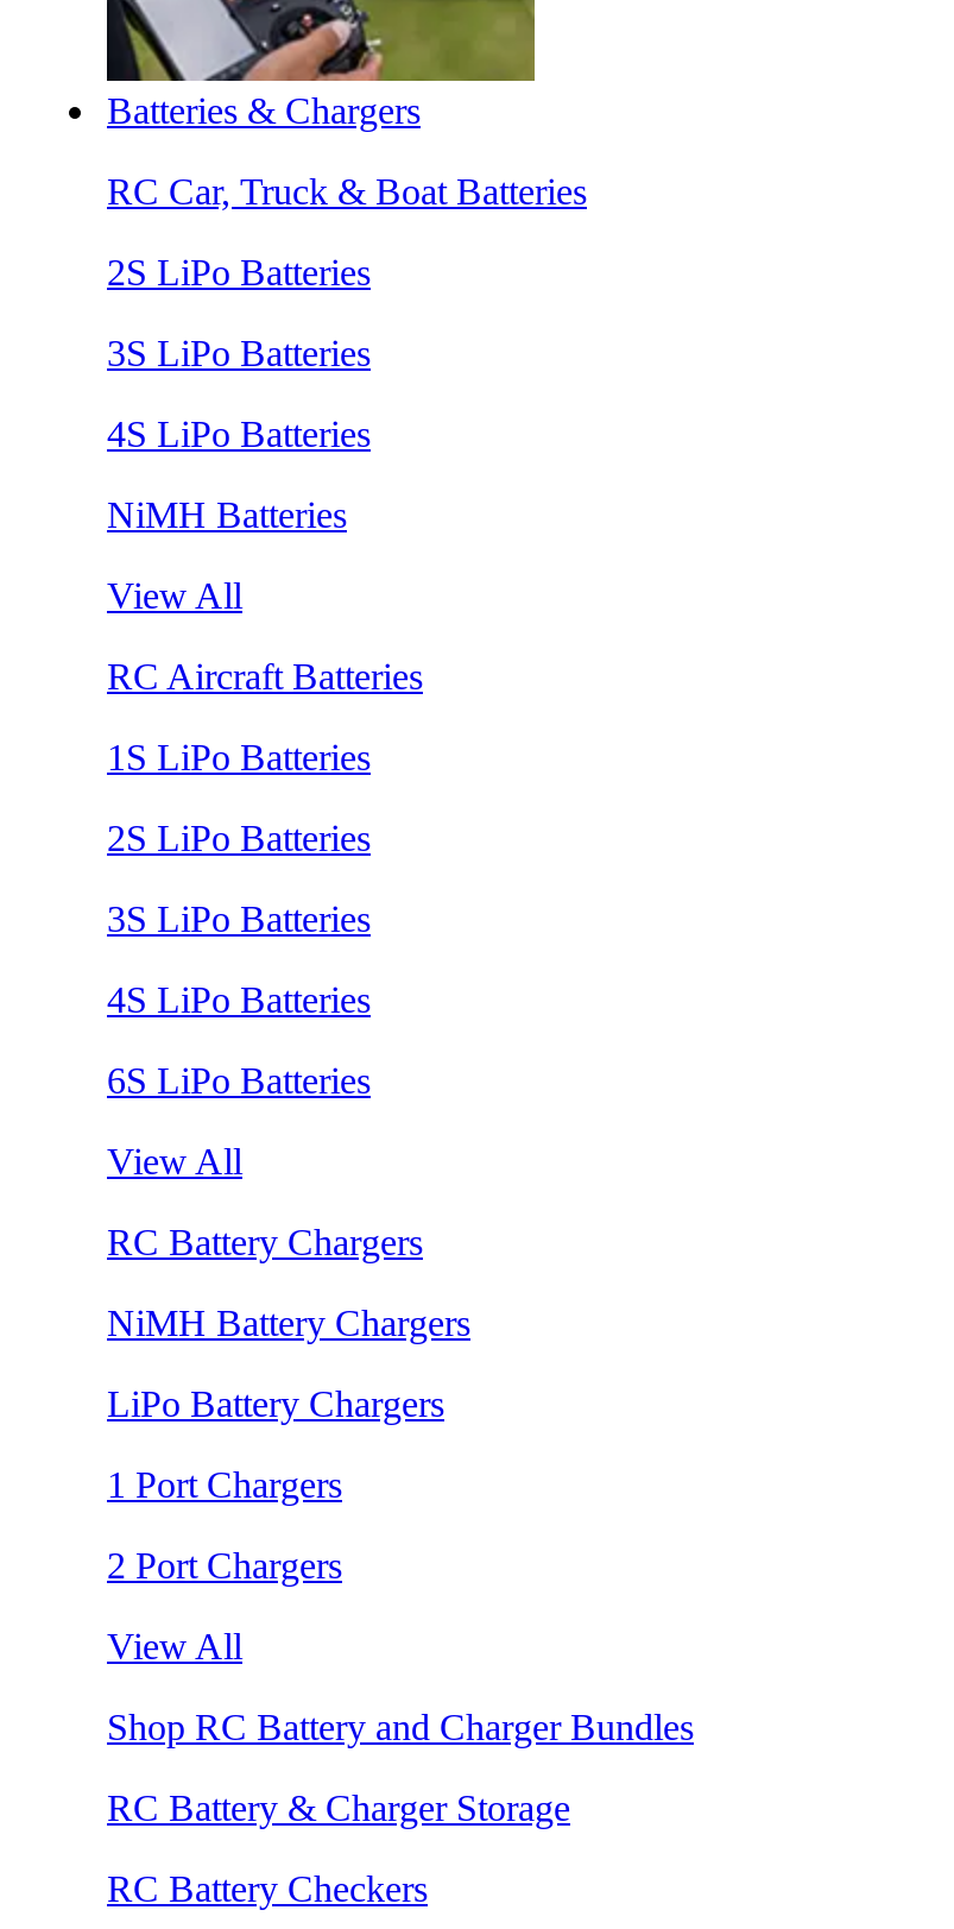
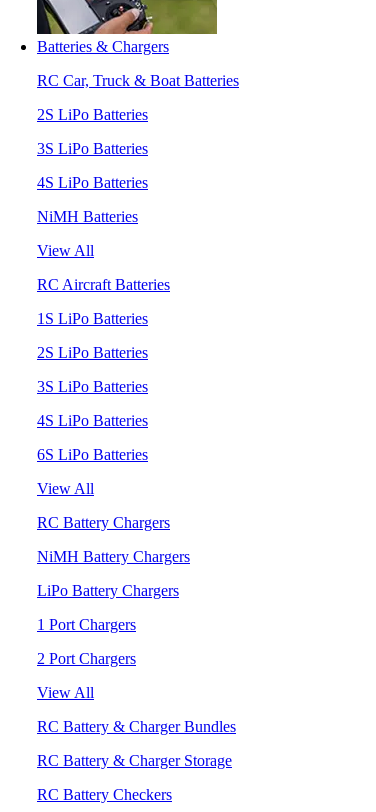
- Shop RC Battery and Charger Bundles
+ RC Battery & Charger Bundles
